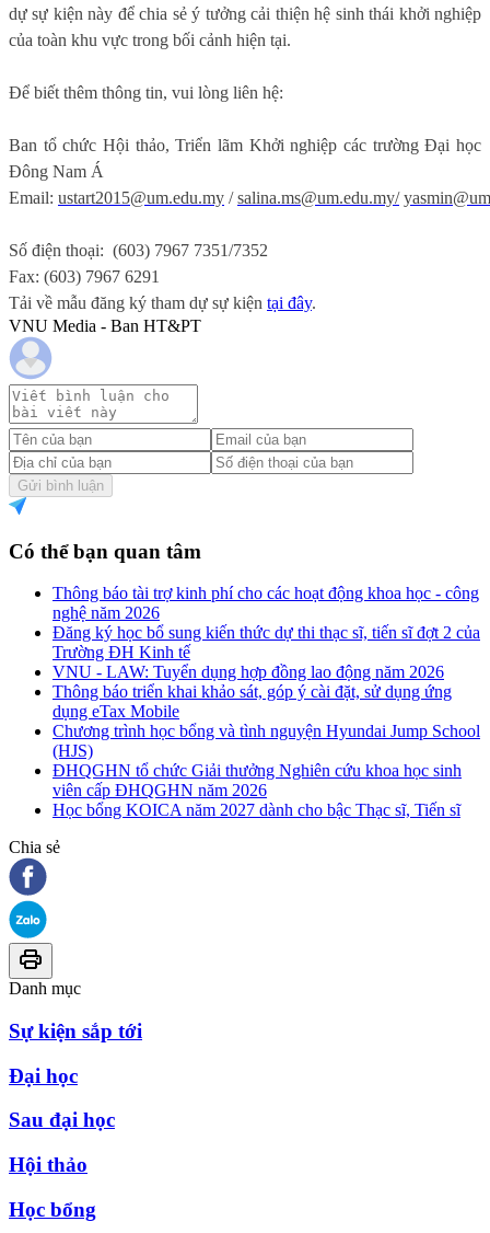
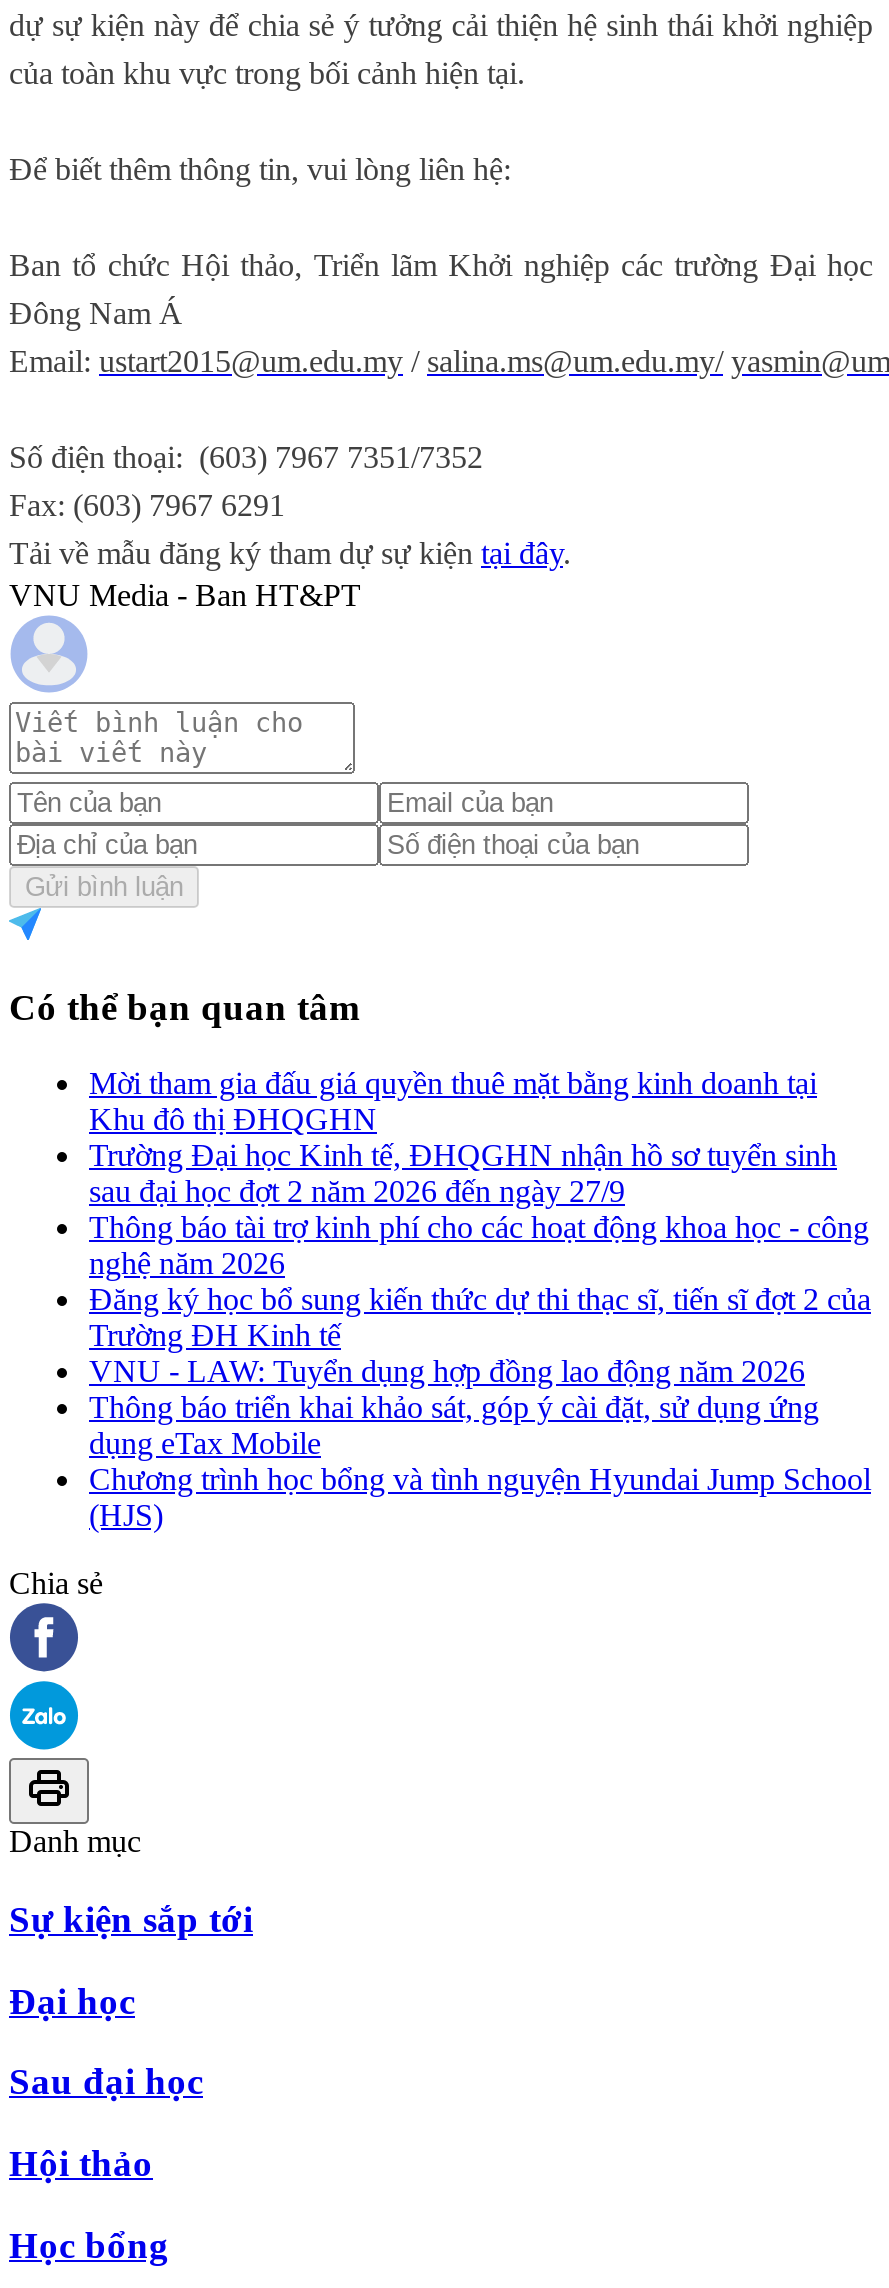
+ Mời tham gia đấu giá quyền thuê mặt bằng kinh doanh tại
+ Khu đô thị ĐHQGHN
+ Trường Đại học Kinh tế, ĐHQGHN nhận hồ sơ tuyển sinh
+ sau đại học đợt 2 năm 2026 đến ngày 27/9

moved down: Thông báo tài trợ kinh phí cho các hoạt động khoa học - công | nghệ năm 2026 | Đăng ký học bổ sung kiến thức dự thi thạc sĩ, tiến sĩ đợt 2 của | ... | Chương trình học bổng và tình nguyện Hyundai Jump School | (HJS)

- ĐHQGHN tổ chức Giải thưởng Nghiên cứu khoa học sinh
- viên cấp ĐHQGHN năm 2026
- Học bổng KOICA năm 2027 dành cho bậc Thạc sĩ, Tiến sĩ
